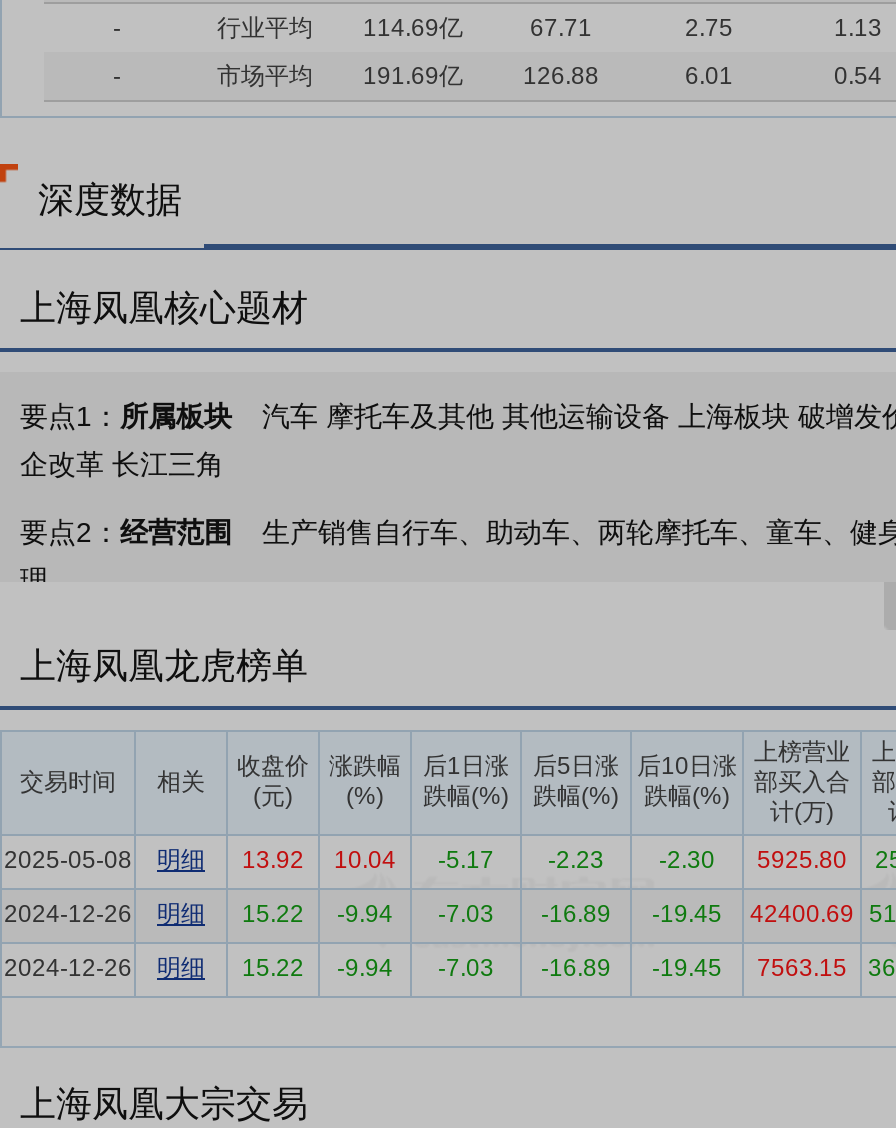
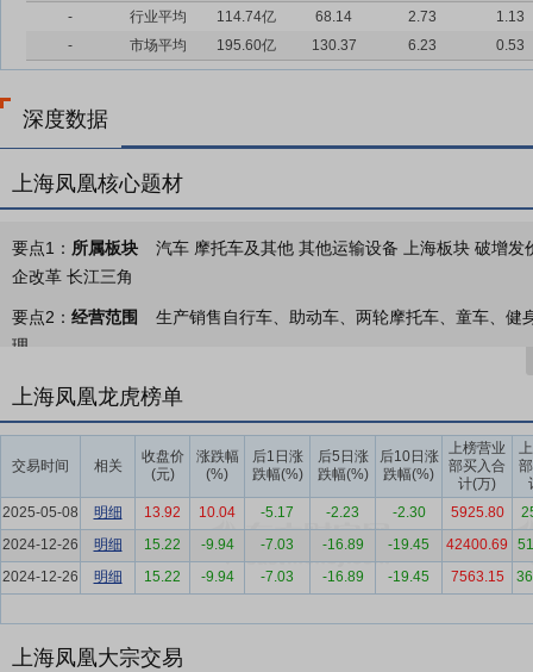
- 行业平均 114.69亿
+ 行业平均 114.74亿

- 67.71
+ 68.14

- 2.75
+ 2.73

- 市场平均 191.69亿
+ 市场平均 195.60亿

- 126.88
+ 130.37

- 6.01
+ 6.23

- 0.54
+ 0.53
